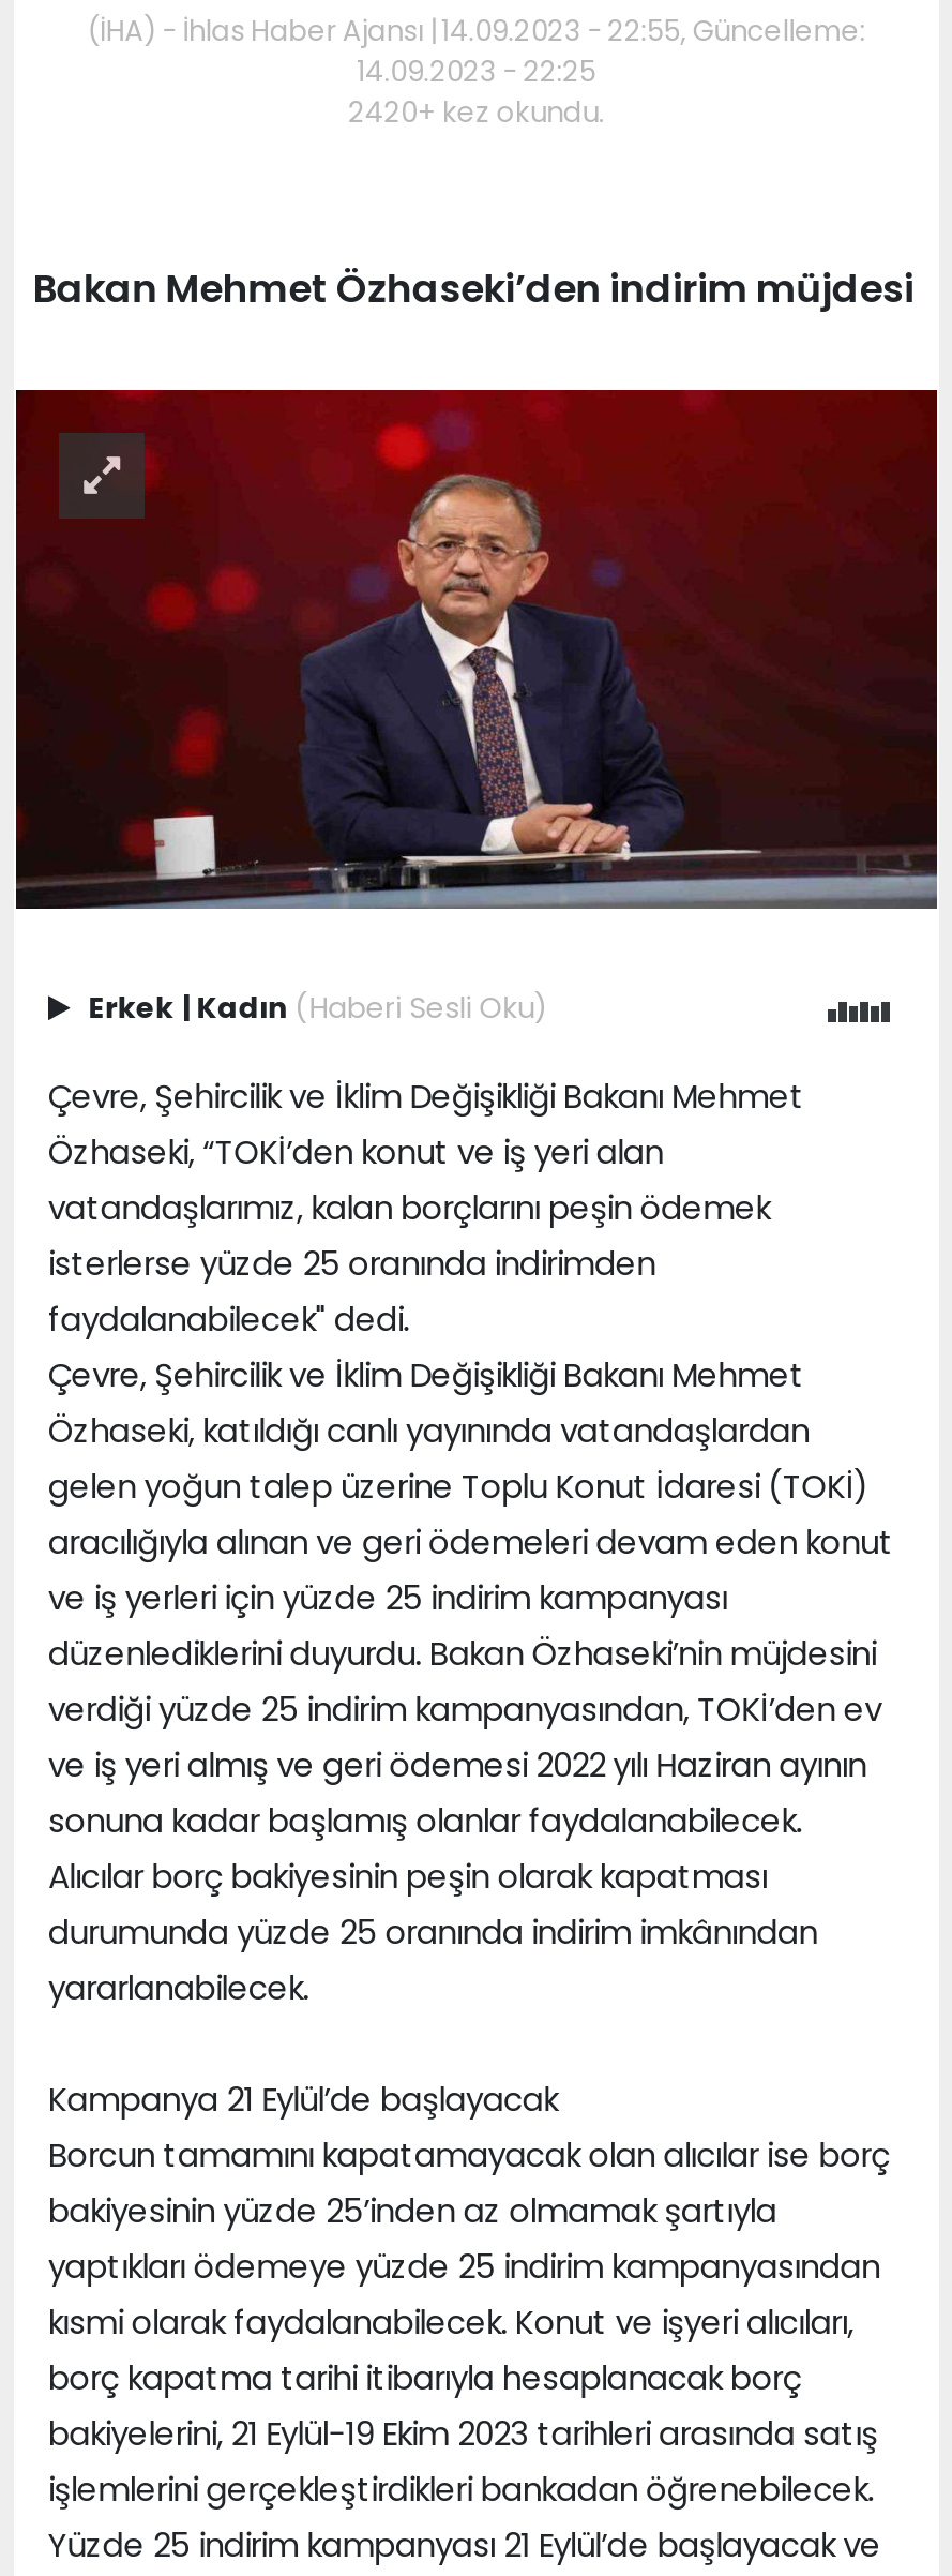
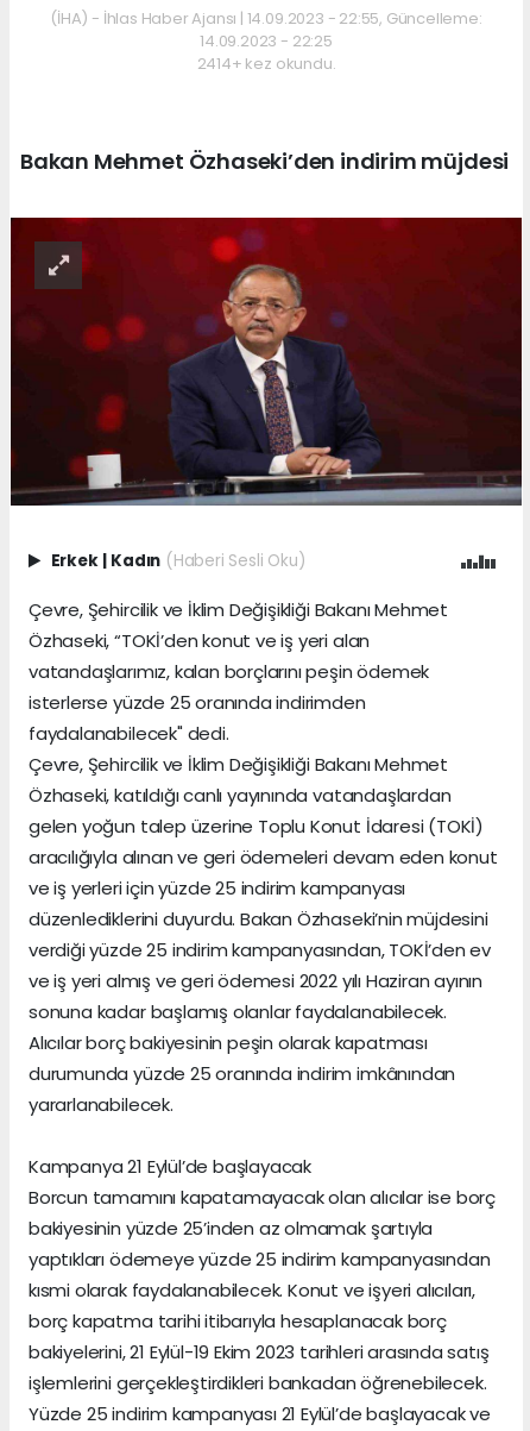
- 2420+ kez okundu.
+ 2414+ kez okundu.
